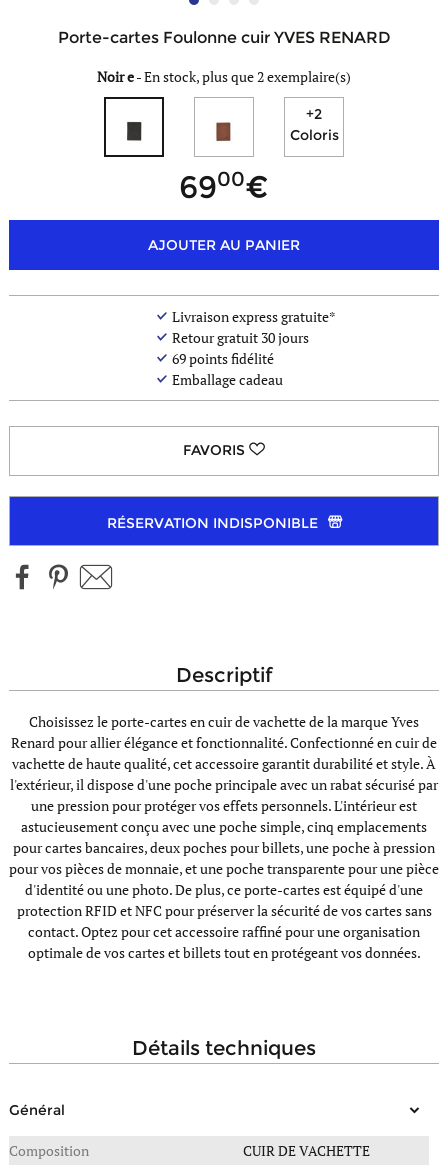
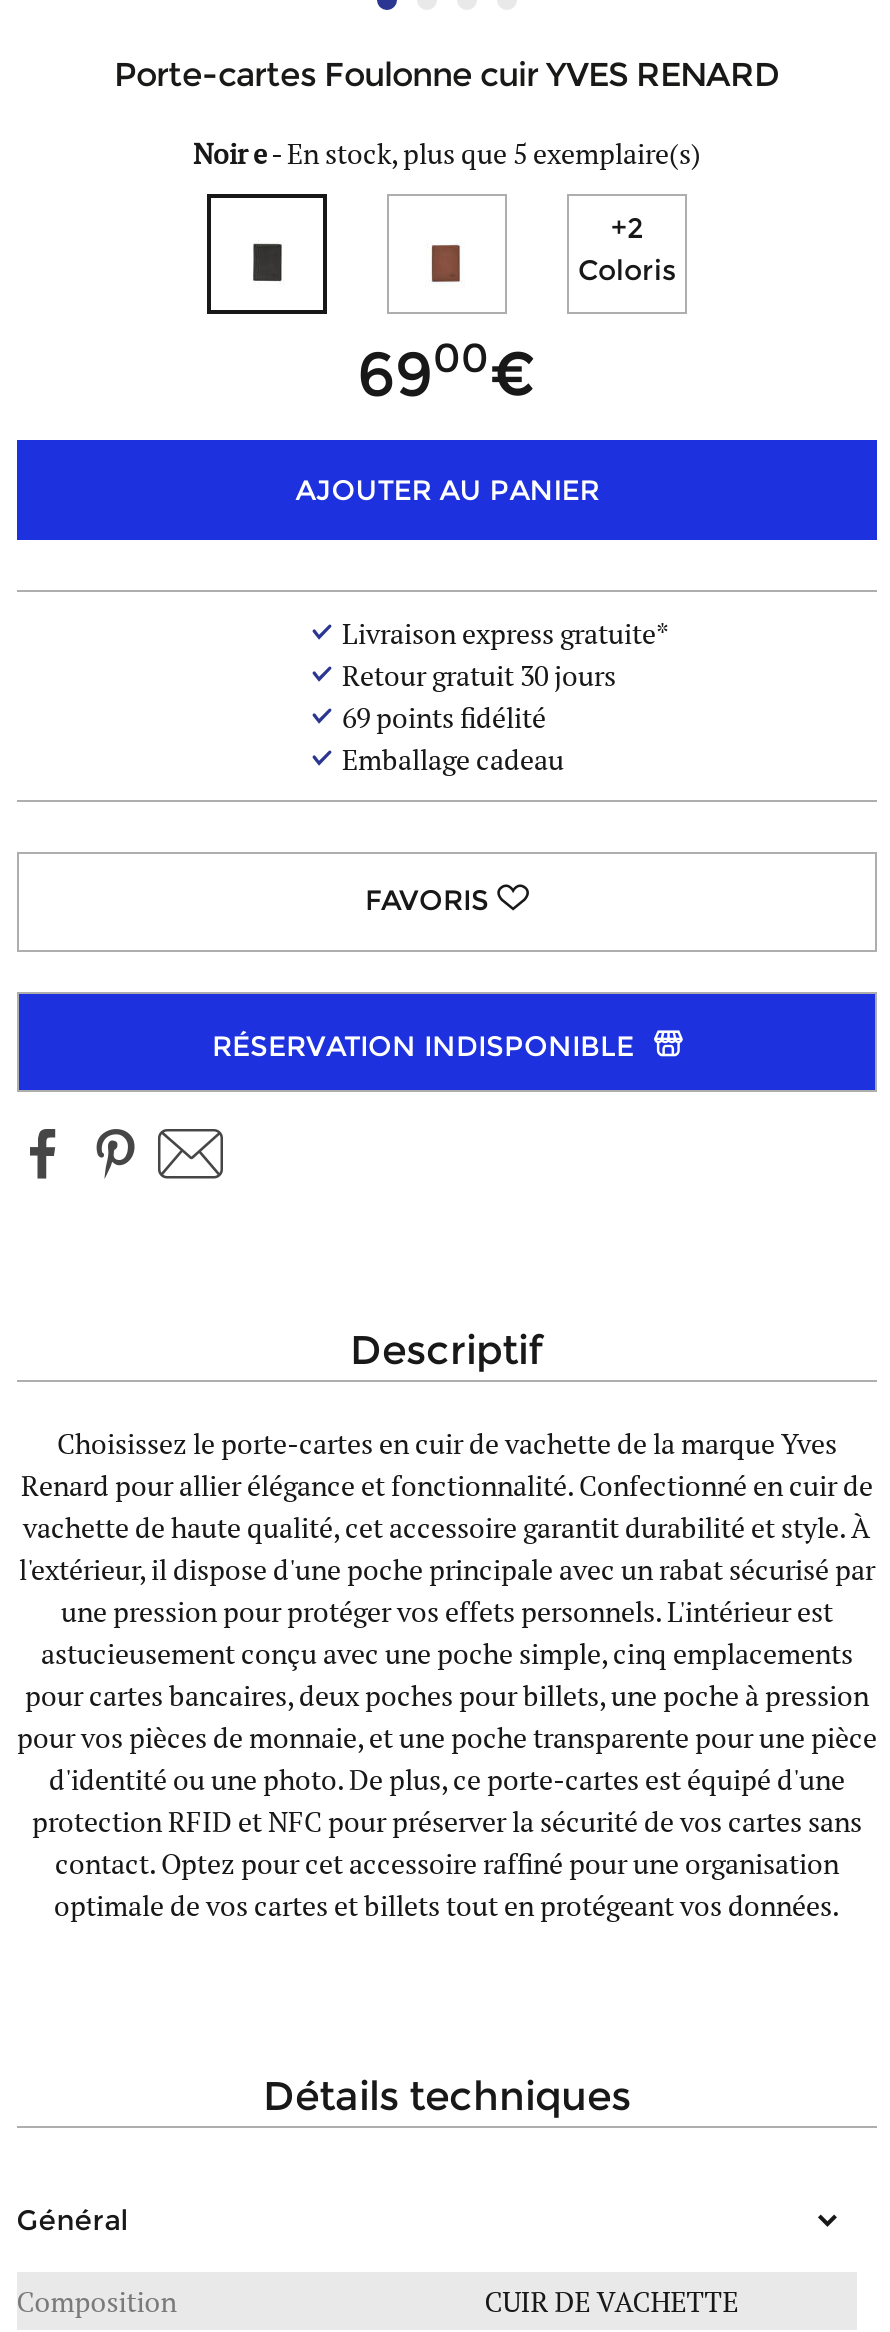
- Noir e- En stock, plus que 2 exemplaire(s)
+ Noir e- En stock, plus que 5 exemplaire(s)
